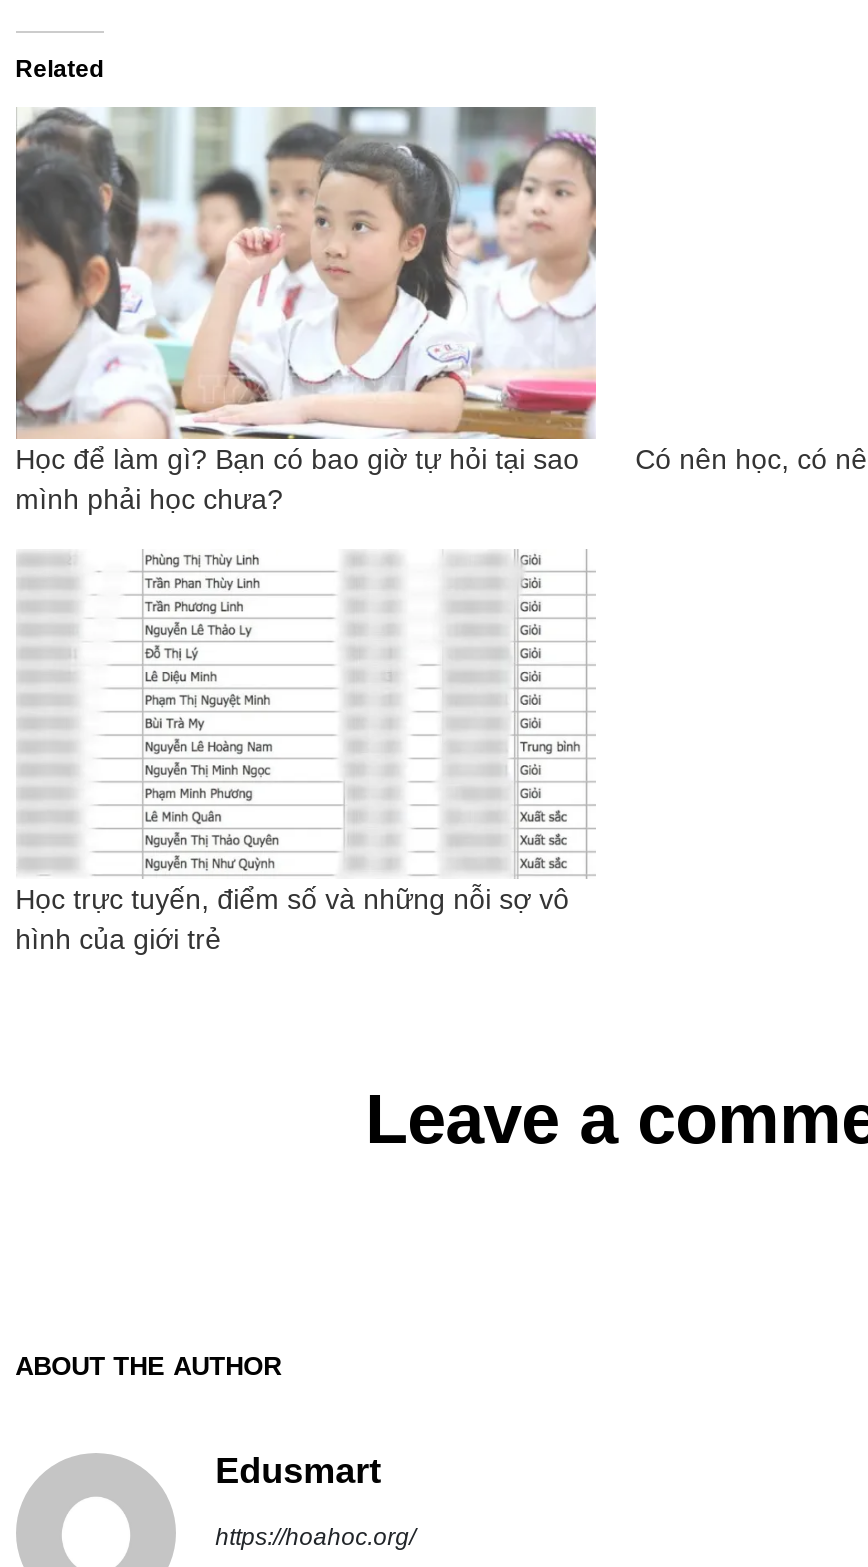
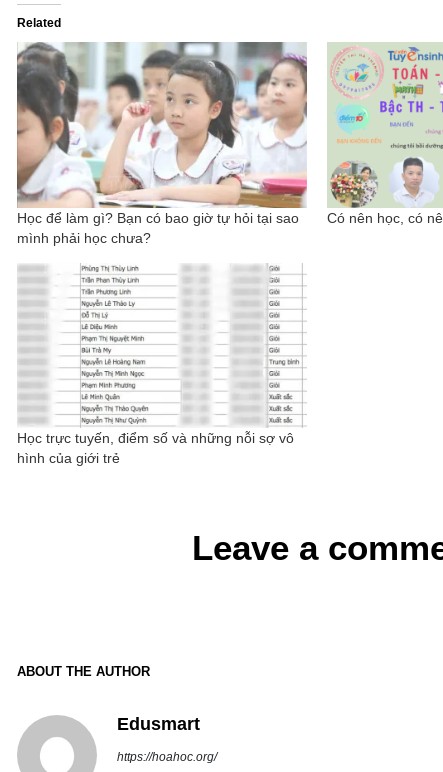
+ [image]
